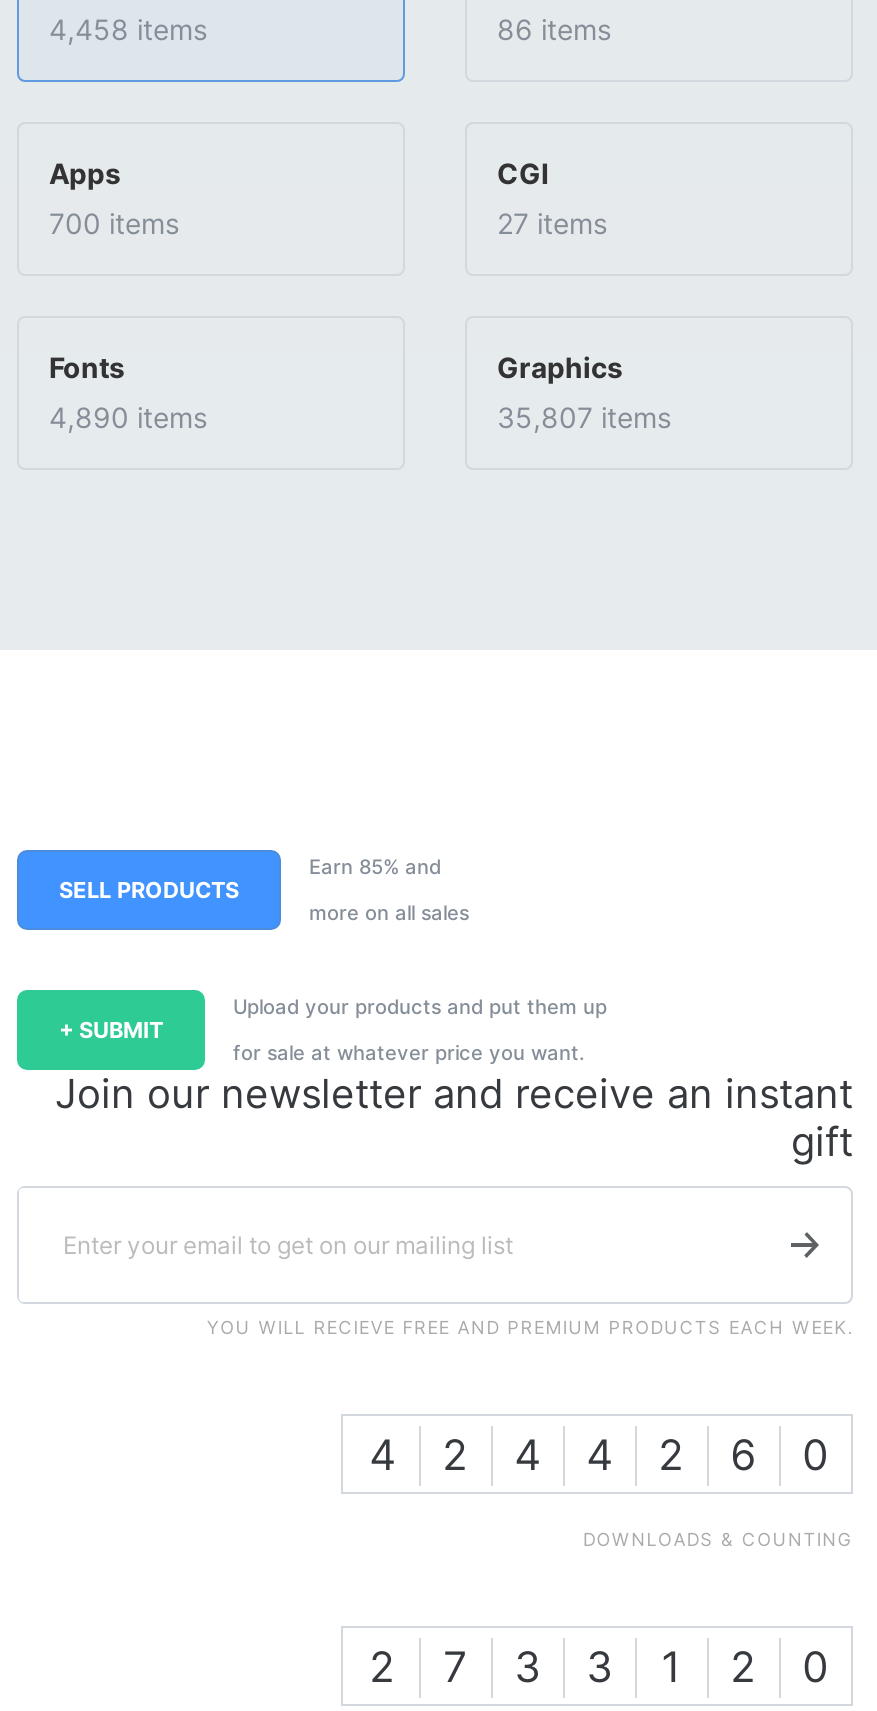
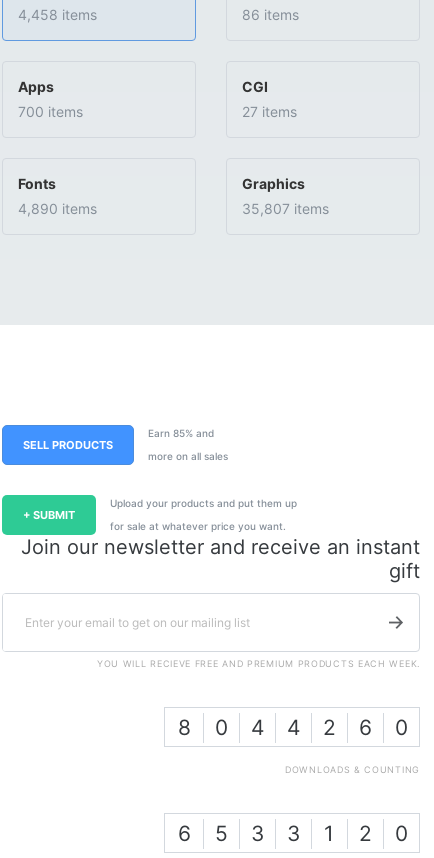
- 4
+ 8

- 2
+ 0

- 2
+ 6

- 7
+ 5
